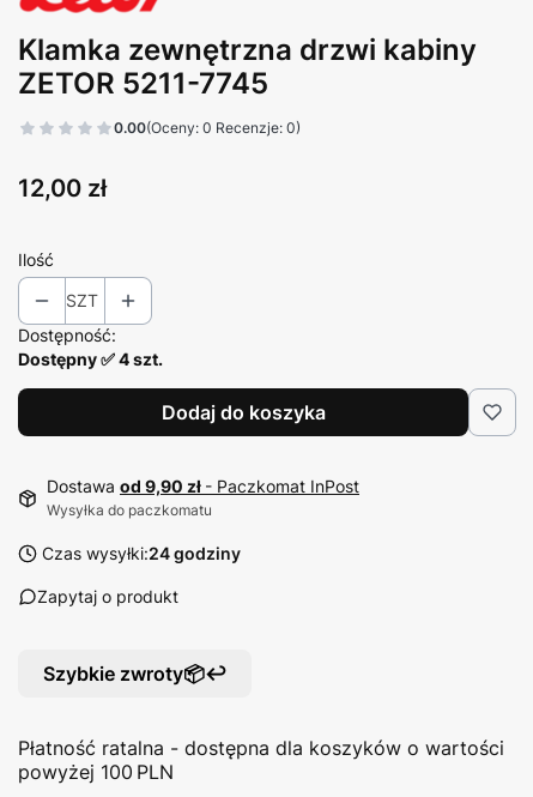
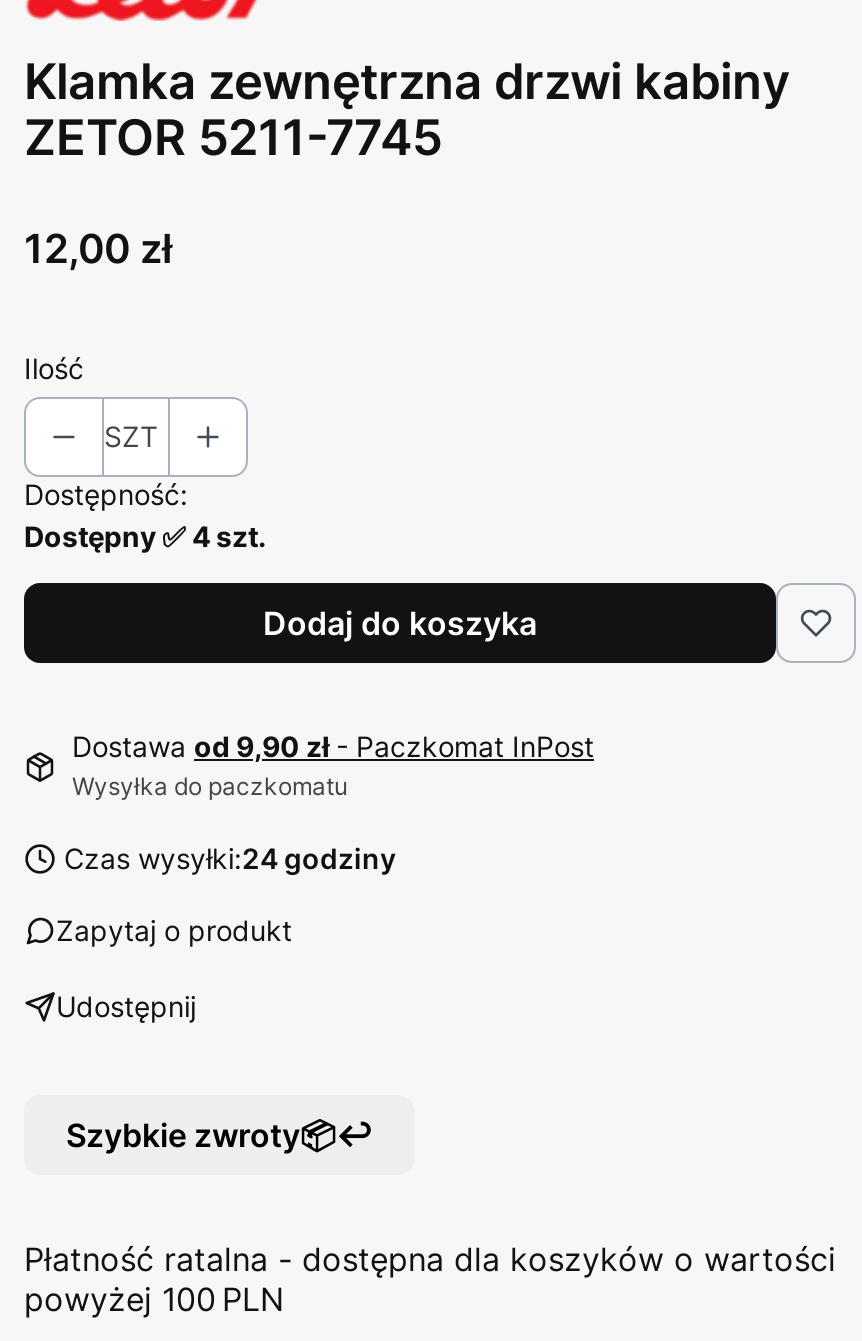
- 0.00(Oceny: 0 Recenzje: 0)

moved up: Ilość | SZT | Dostępność: | Dodaj do koszyka | Dostawa od 9,90 zł - Paczkomat InPost | Wysyłka do paczkomatu | Czas wysyłki:24 godziny | Zapytaj o produkt

+ Udostępnij
